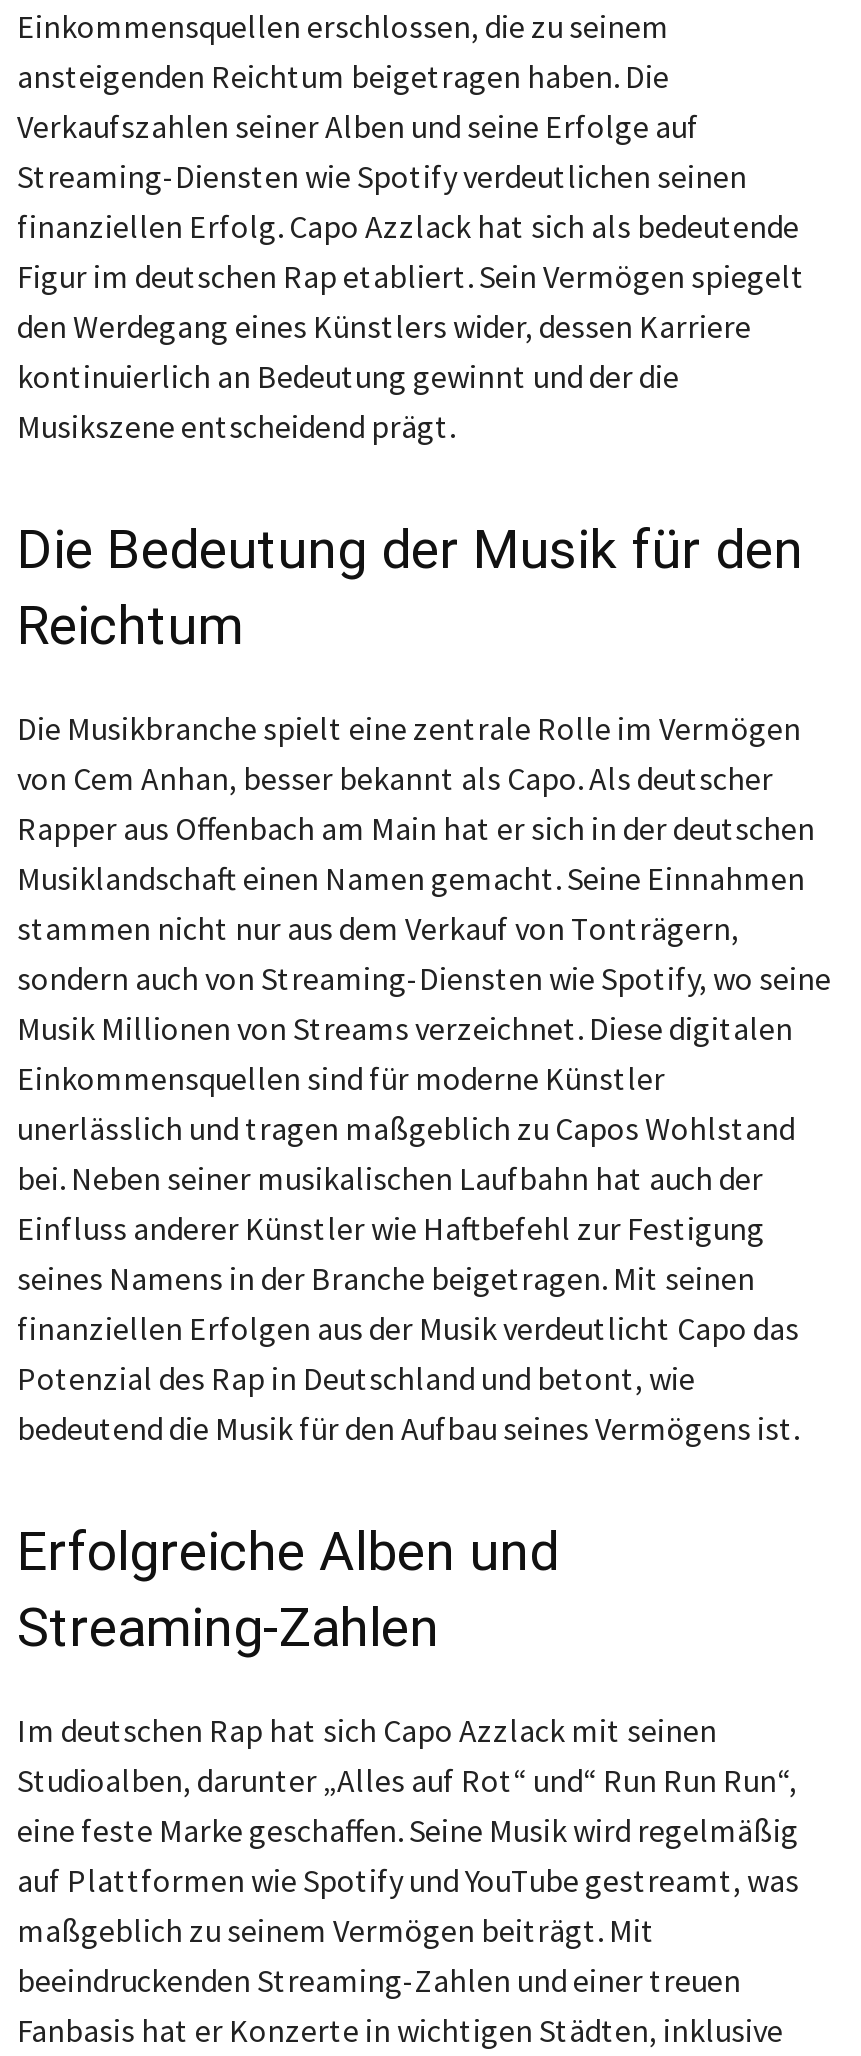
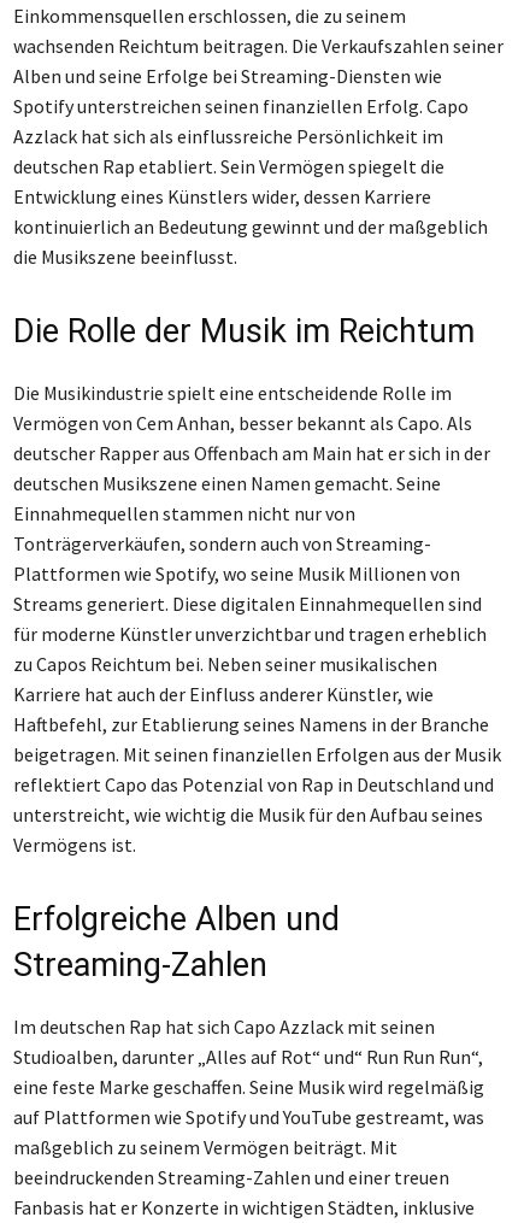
- ansteigenden Reichtum beigetragen haben. Die
- Verkaufszahlen seiner Alben und seine Erfolge auf
- Streaming-Diensten wie Spotify verdeutlichen seinen
- finanziellen Erfolg. Capo Azzlack hat sich als bedeutende
- Figur im deutschen Rap etabliert. Sein Vermögen spiegelt
- den Werdegang eines Künstlers wider, dessen Karriere
- kontinuierlich an Bedeutung gewinnt und der die
- Musikszene entscheidend prägt.
+ wachsenden Reichtum beitragen. Die Verkaufszahlen seiner
+ Alben und seine Erfolge bei Streaming-Diensten wie
+ Spotify unterstreichen seinen finanziellen Erfolg. Capo
+ Azzlack hat sich als einflussreiche Persönlichkeit im
+ deutschen Rap etabliert. Sein Vermögen spiegelt die
+ Entwicklung eines Künstlers wider, dessen Karriere
+ kontinuierlich an Bedeutung gewinnt und der maßgeblich
+ die Musikszene beeinflusst.

- Die Bedeutung der Musik für den
- Reichtum
+ Die Rolle der Musik im Reichtum

- Die Musikbranche spielt eine zentrale Rolle im Vermögen
- von Cem Anhan, besser bekannt als Capo. Als deutscher
- Rapper aus Offenbach am Main hat er sich in der deutschen
- Musiklandschaft einen Namen gemacht. Seine Einnahmen
- stammen nicht nur aus dem Verkauf von Tonträgern,
- sondern auch von Streaming-Diensten wie Spotify, wo seine
- Musik Millionen von Streams verzeichnet. Diese digitalen
- Einkommensquellen sind für moderne Künstler
- unerlässlich und tragen maßgeblich zu Capos Wohlstand
- bei. Neben seiner musikalischen Laufbahn hat auch der
- Einfluss anderer Künstler wie Haftbefehl zur Festigung
- seines Namens in der Branche beigetragen. Mit seinen
- finanziellen Erfolgen aus der Musik verdeutlicht Capo das
- Potenzial des Rap in Deutschland und betont, wie
- bedeutend die Musik für den Aufbau seines Vermögens ist.
+ Die Musikindustrie spielt eine entscheidende Rolle im
+ Vermögen von Cem Anhan, besser bekannt als Capo. Als
+ deutscher Rapper aus Offenbach am Main hat er sich in der
+ deutschen Musikszene einen Namen gemacht. Seine
+ Einnahmequellen stammen nicht nur von
+ Tonträgerverkäufen, sondern auch von Streaming-
+ Plattformen wie Spotify, wo seine Musik Millionen von
+ Streams generiert. Diese digitalen Einnahmequellen sind
+ für moderne Künstler unverzichtbar und tragen erheblich
+ zu Capos Reichtum bei. Neben seiner musikalischen
+ Karriere hat auch der Einfluss anderer Künstler, wie
+ Haftbefehl, zur Etablierung seines Namens in der Branche
+ beigetragen. Mit seinen finanziellen Erfolgen aus der Musik
+ reflektiert Capo das Potenzial von Rap in Deutschland und
+ unterstreicht, wie wichtig die Musik für den Aufbau seines
+ Vermögens ist.
